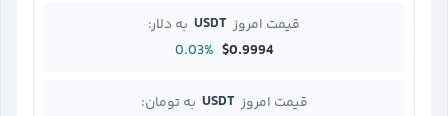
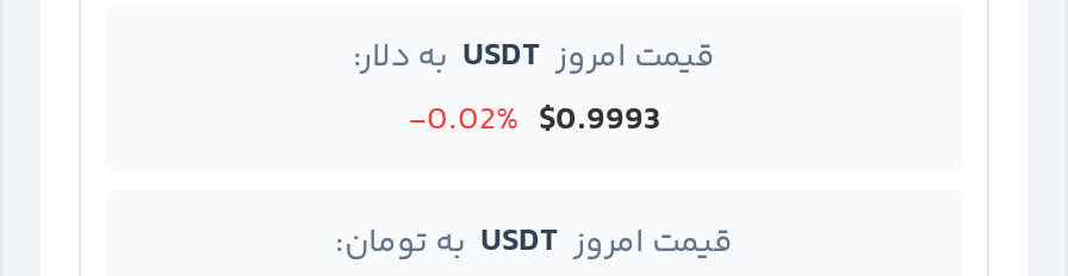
- 0.03% $0.9994
+ -0.02% $0.9993
